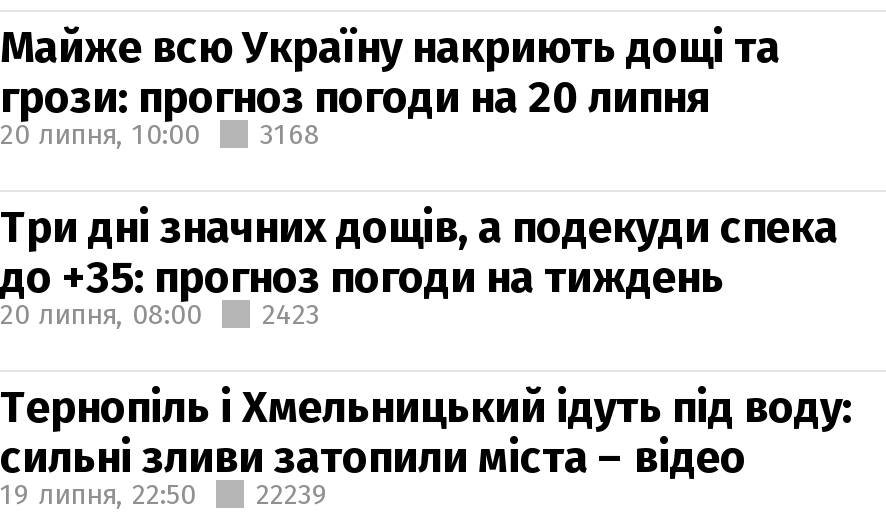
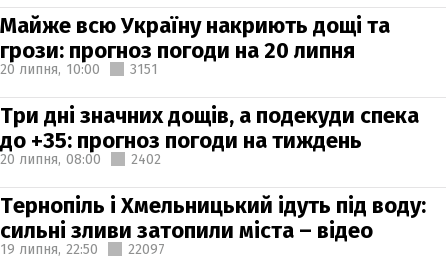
- 20 липня, 10:00 3168
+ 20 липня, 10:00 3151

- 20 липня, 08:00 2423
+ 20 липня, 08:00 2402

- 19 липня, 22:50 22239
+ 19 липня, 22:50 22097
